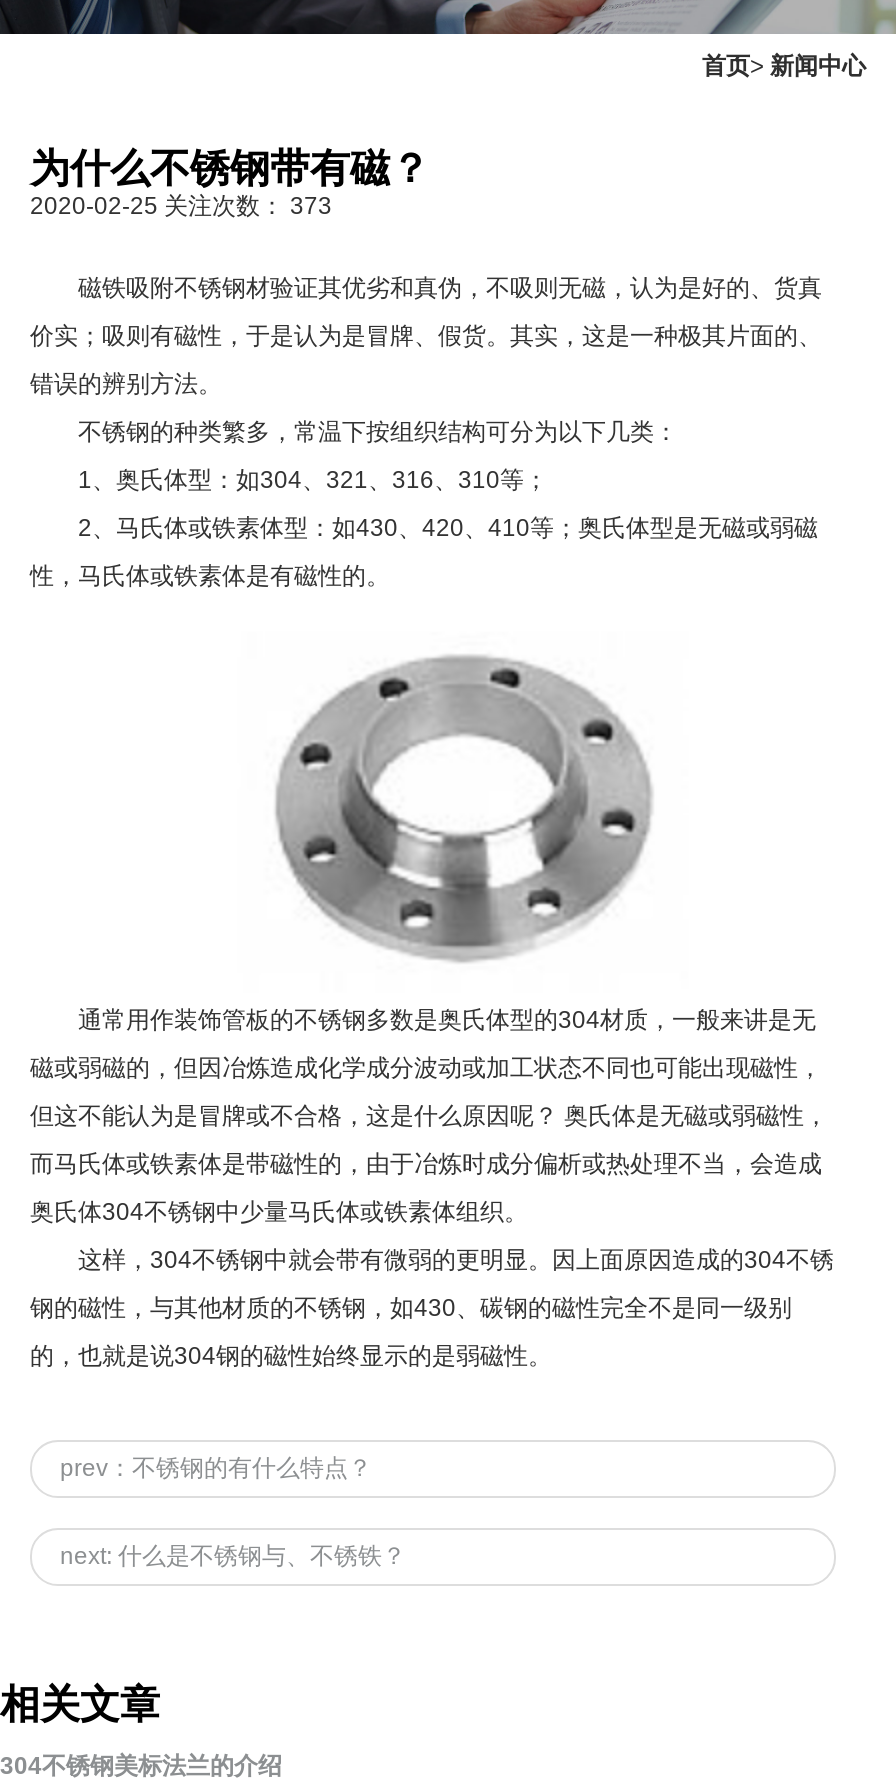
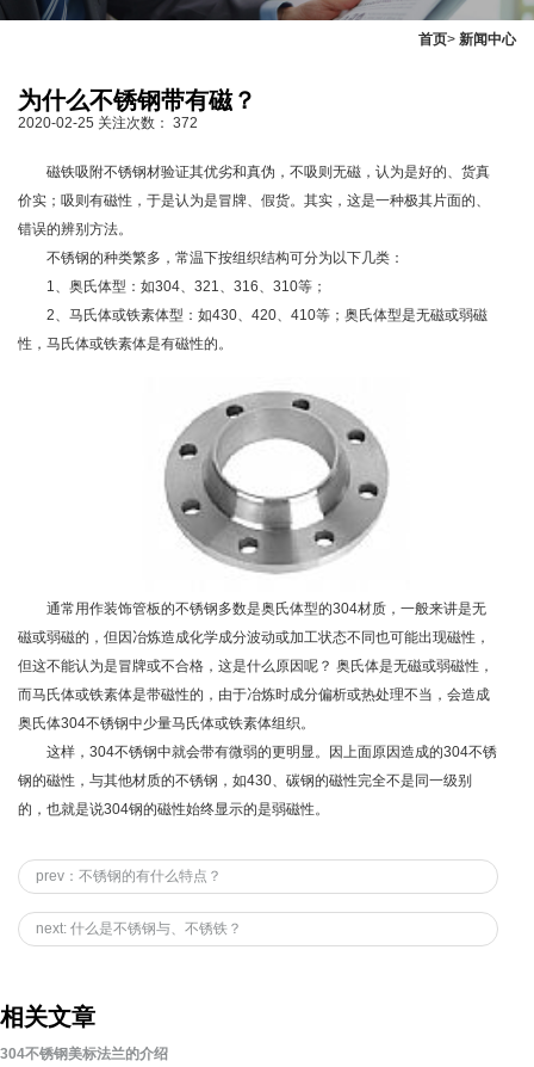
- 2020-02-25关注次数：373
+ 2020-02-25关注次数：372
